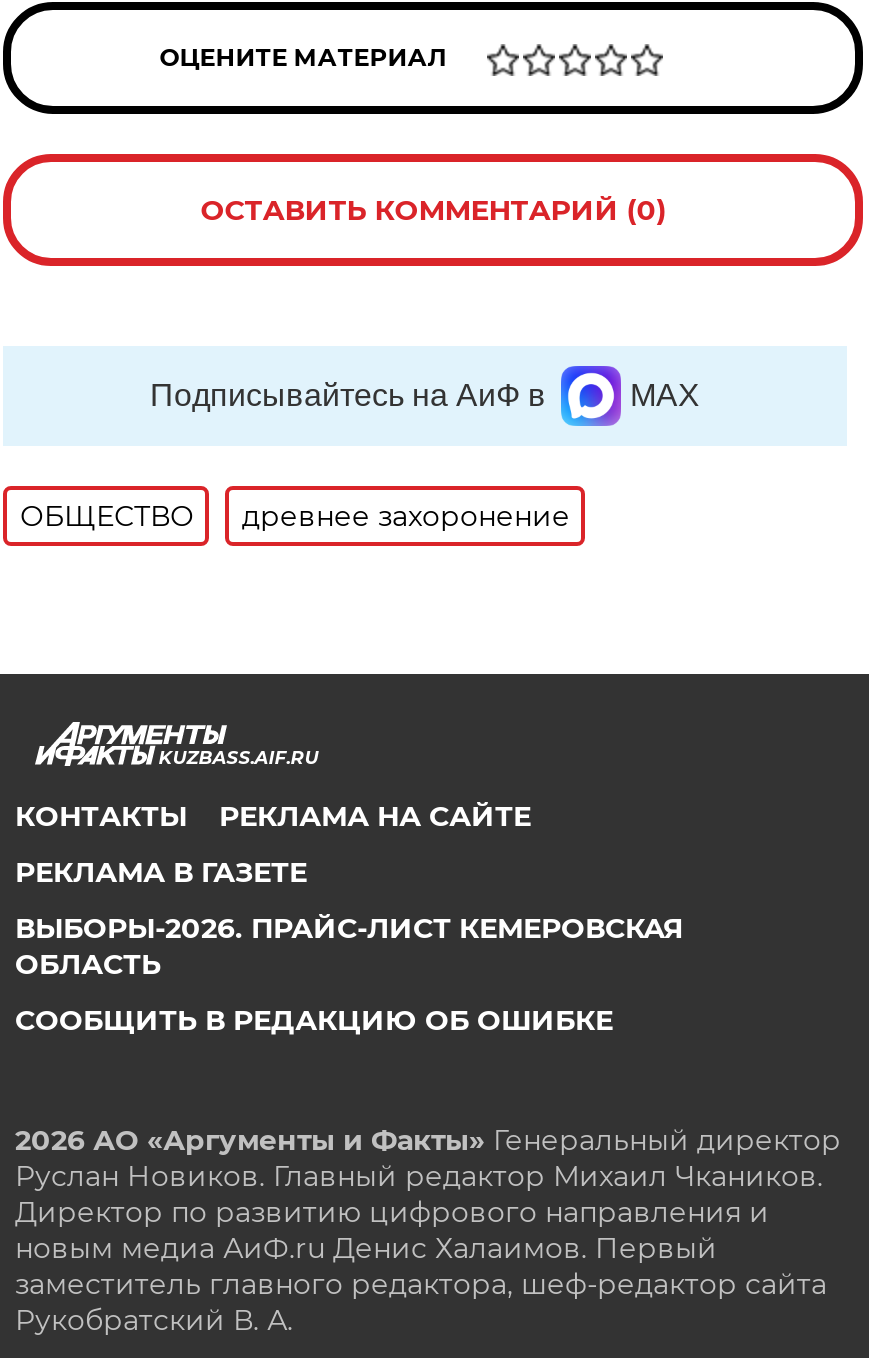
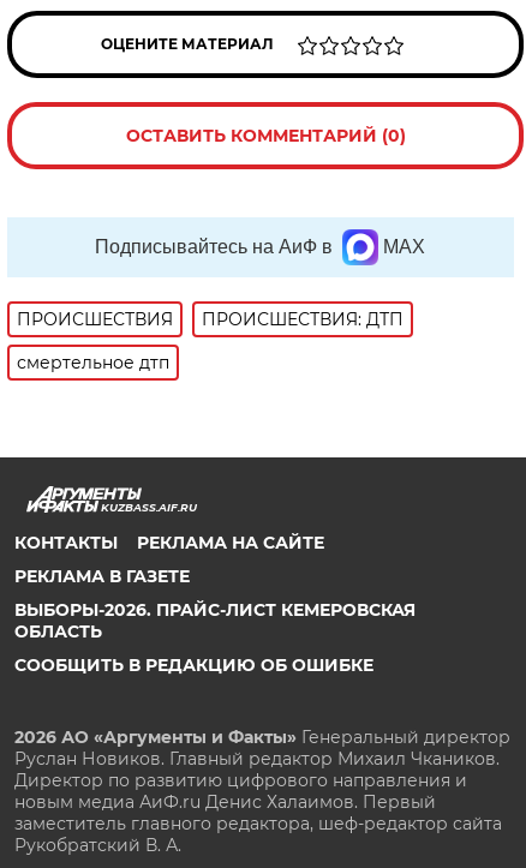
- ОБЩЕСТВО
- древнее захоронение
+ ПРОИСШЕСТВИЯ
+ ПРОИСШЕСТВИЯ: ДТП
+ смертельное дтп
